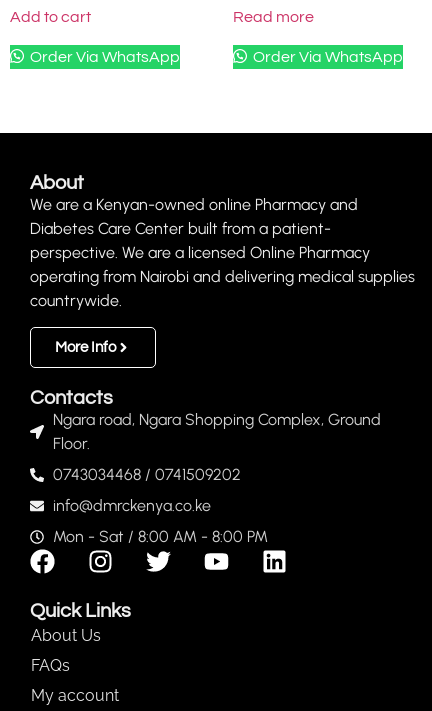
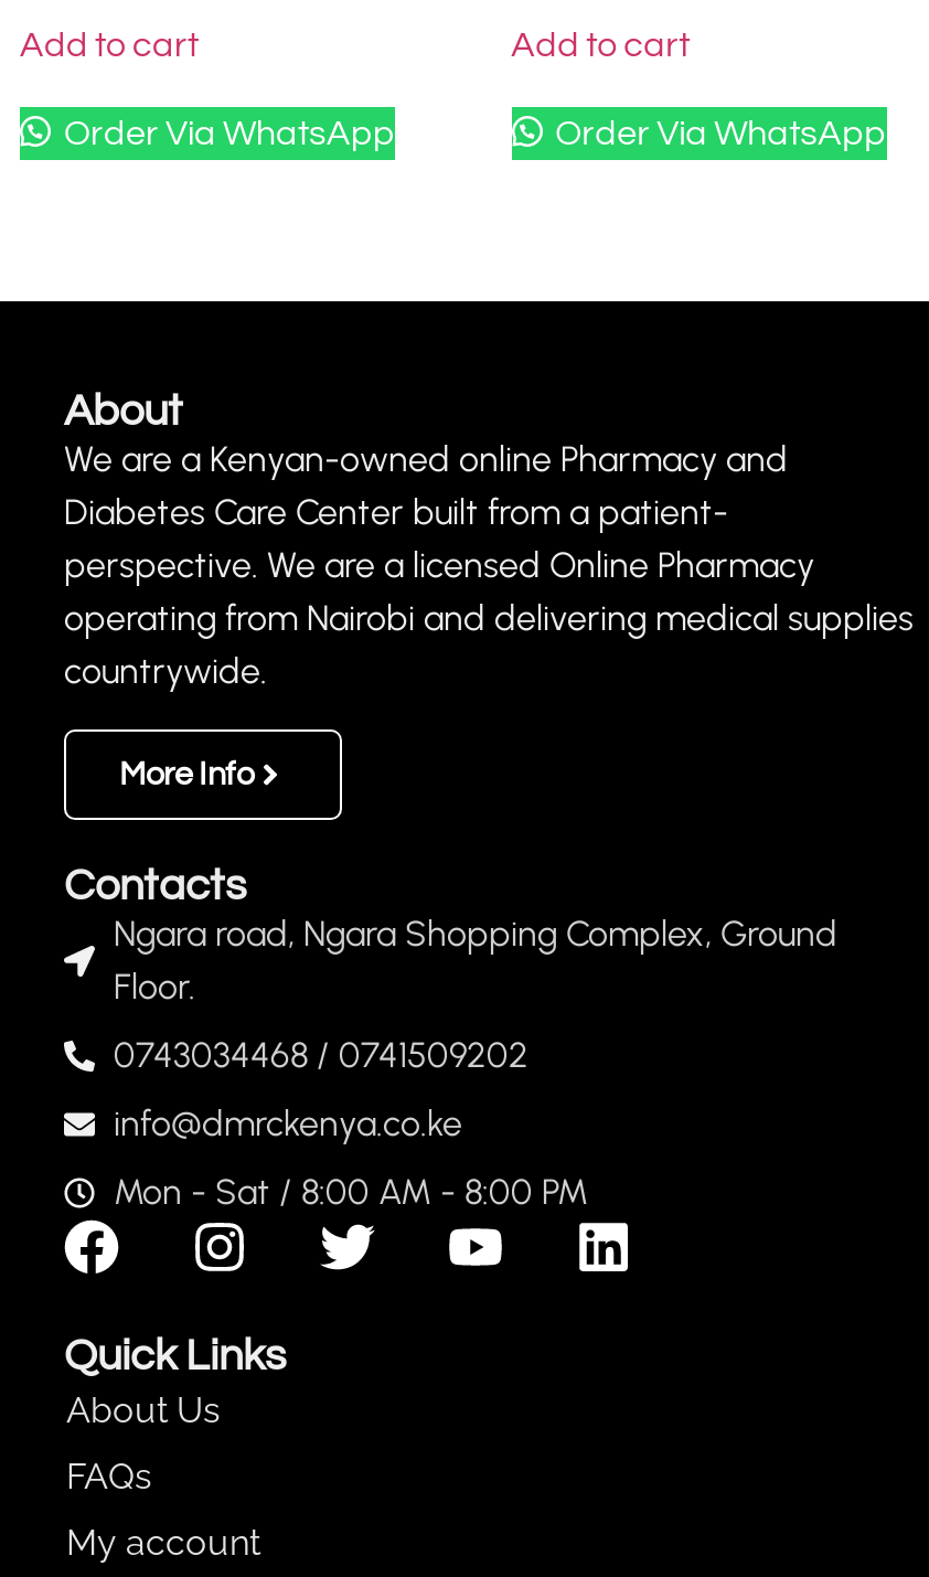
- Read more
+ Add to cart
